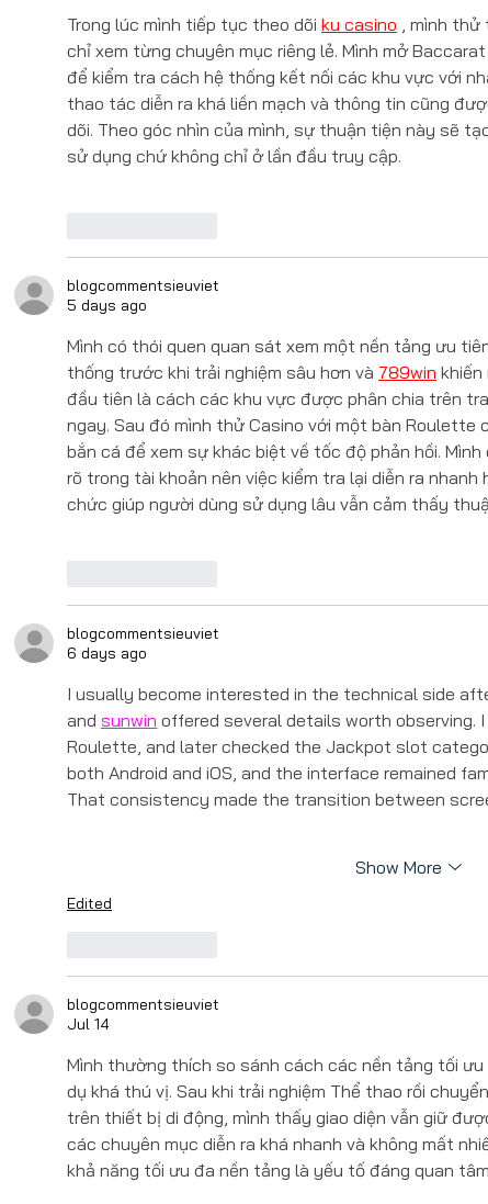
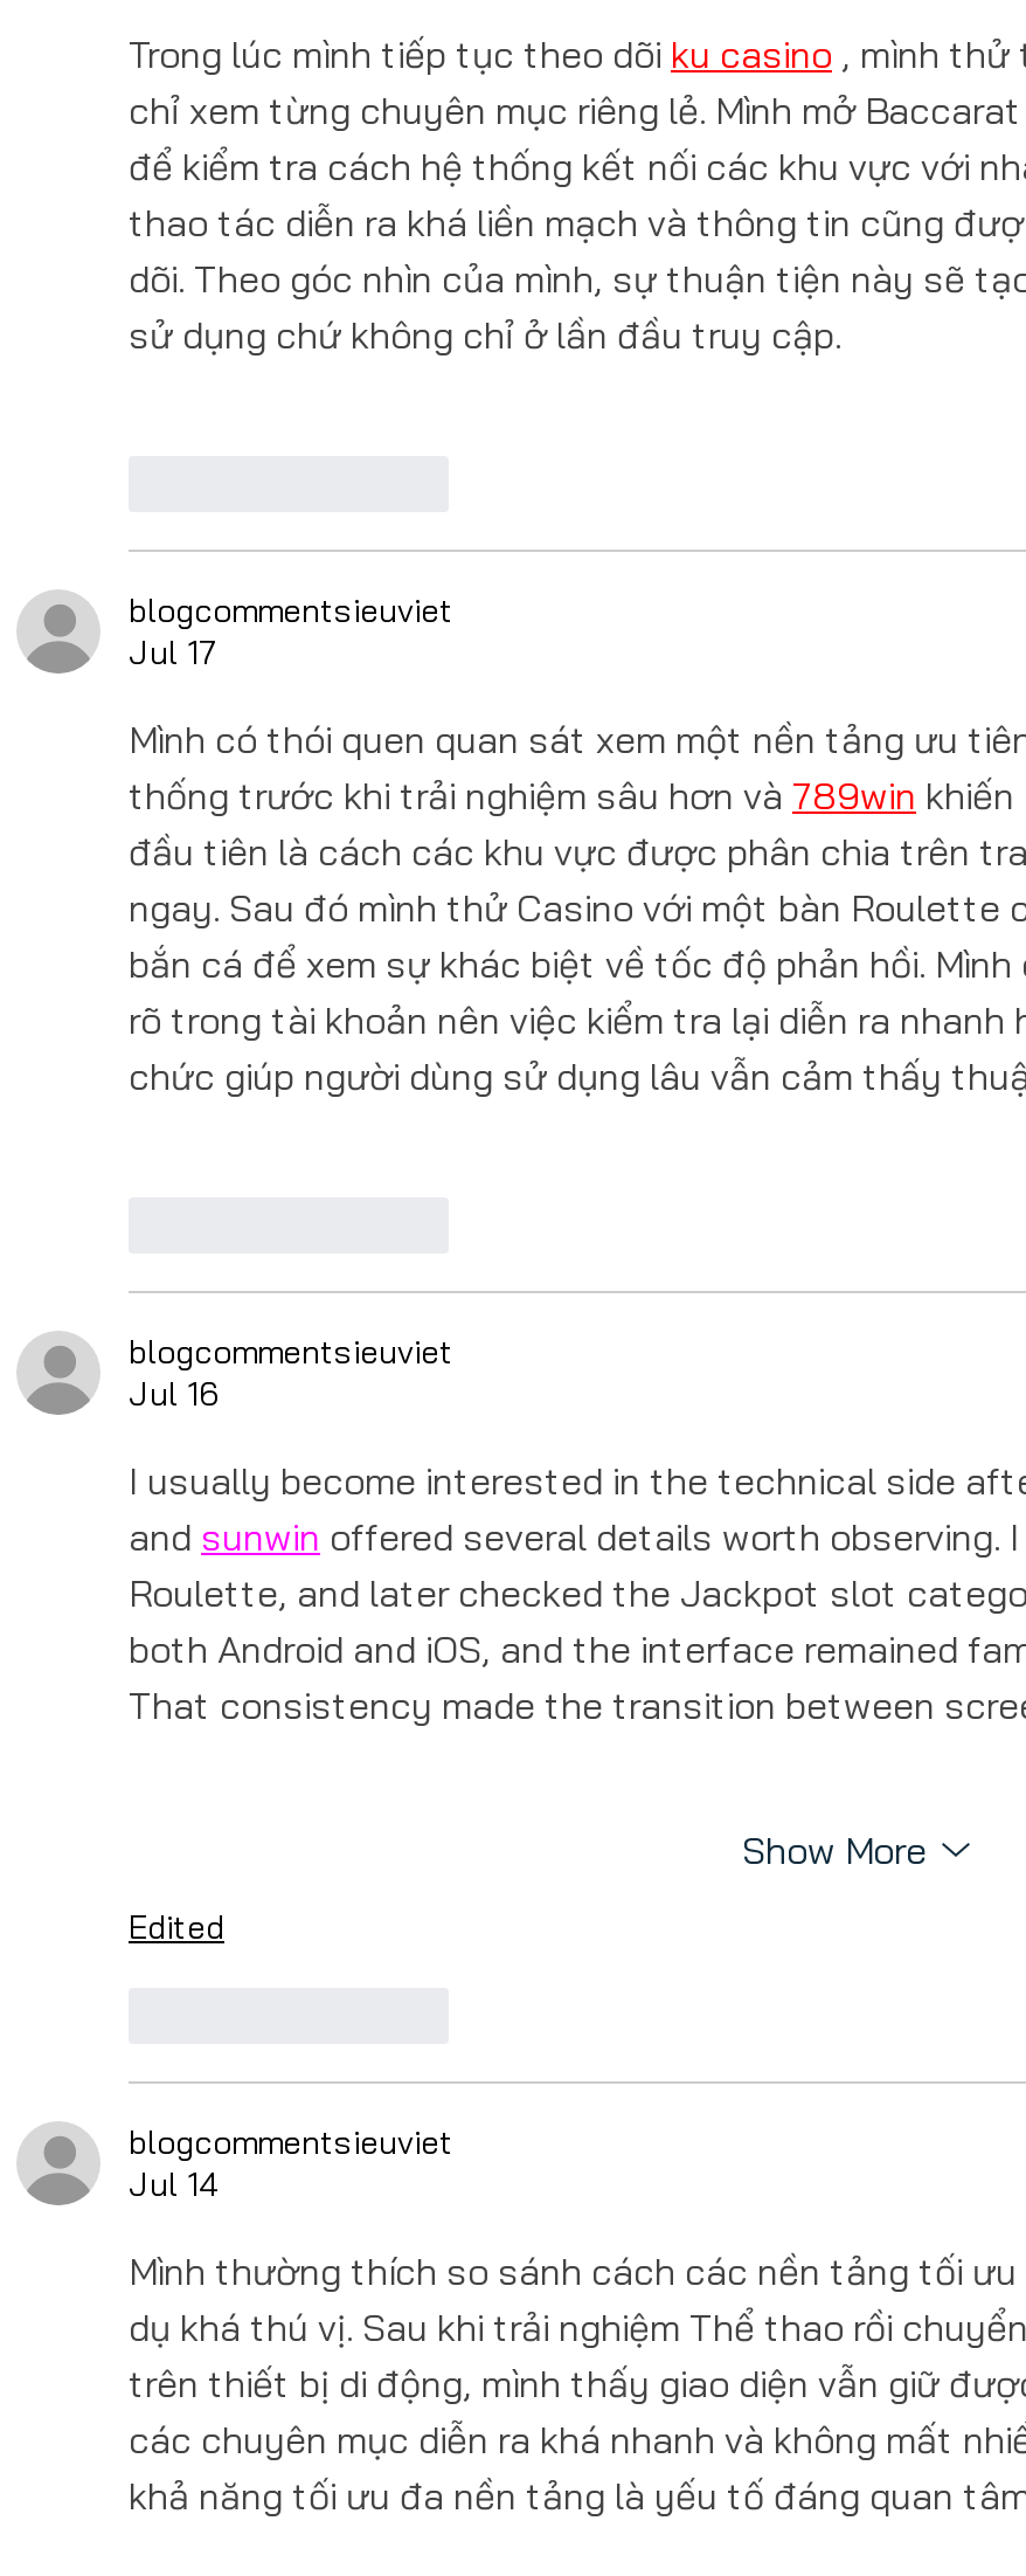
- 5 days ago
+ Jul 17

- 6 days ago
+ Jul 16
